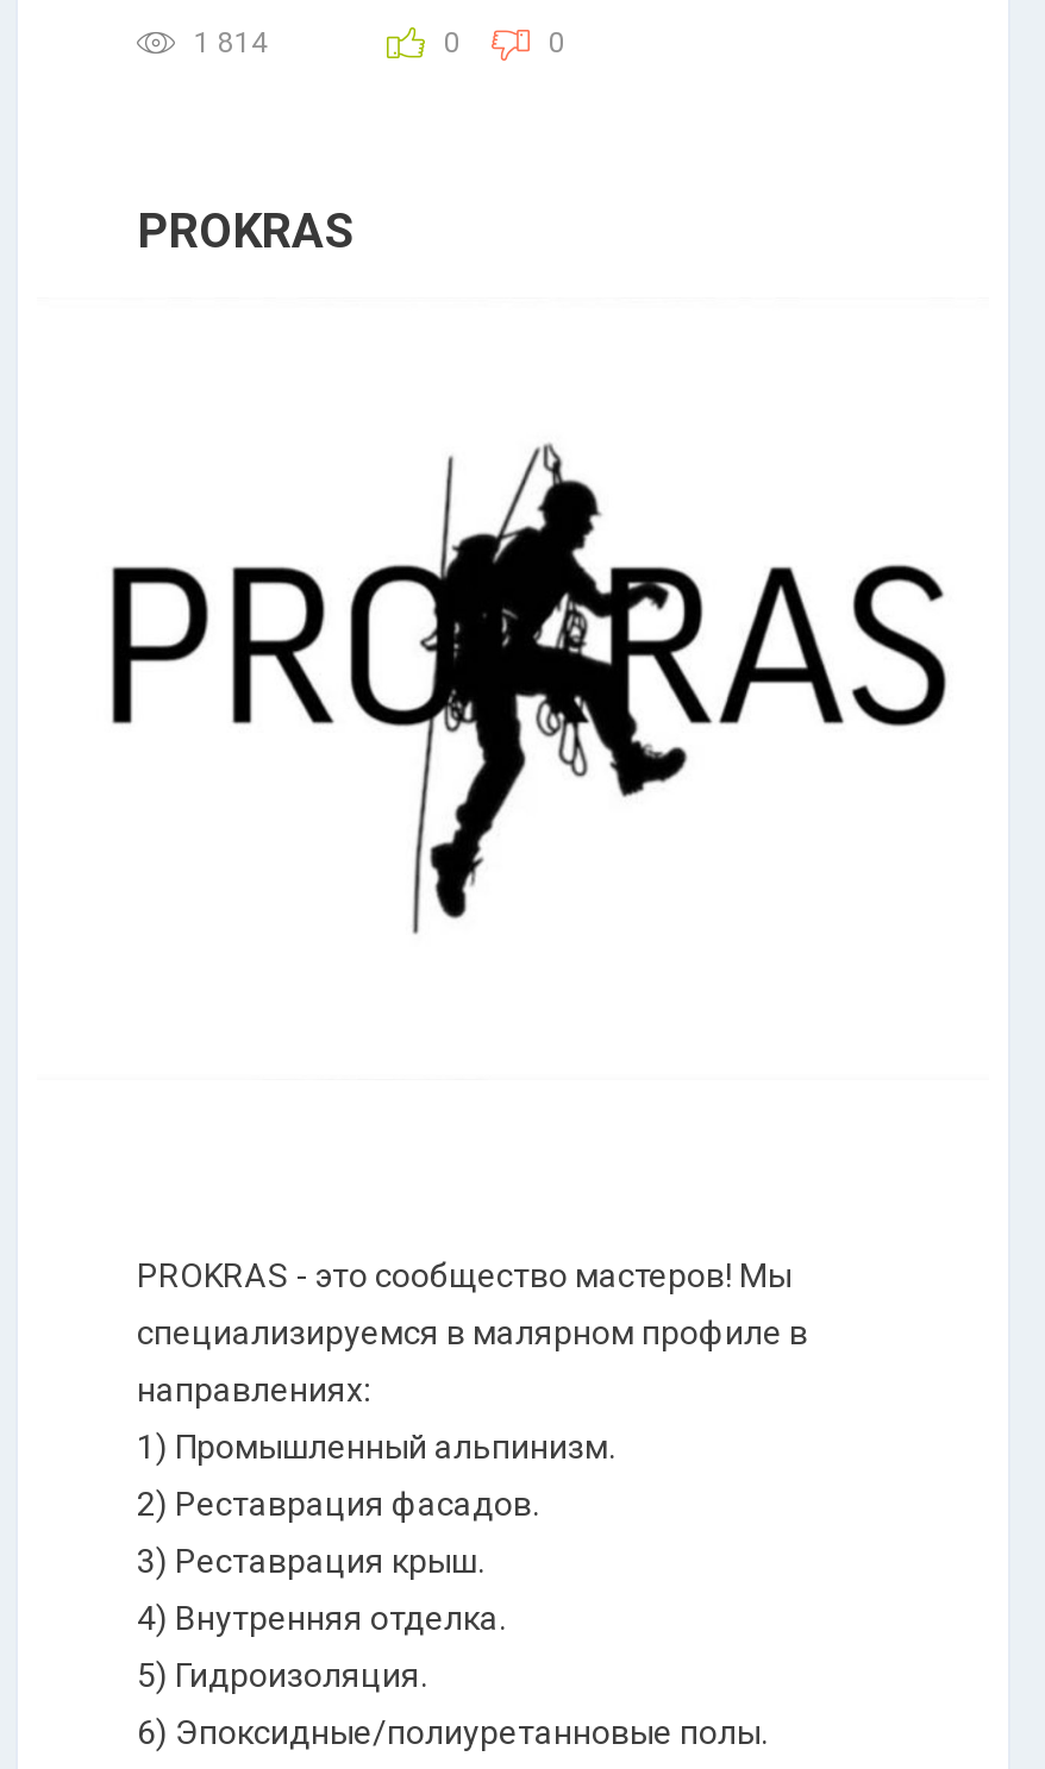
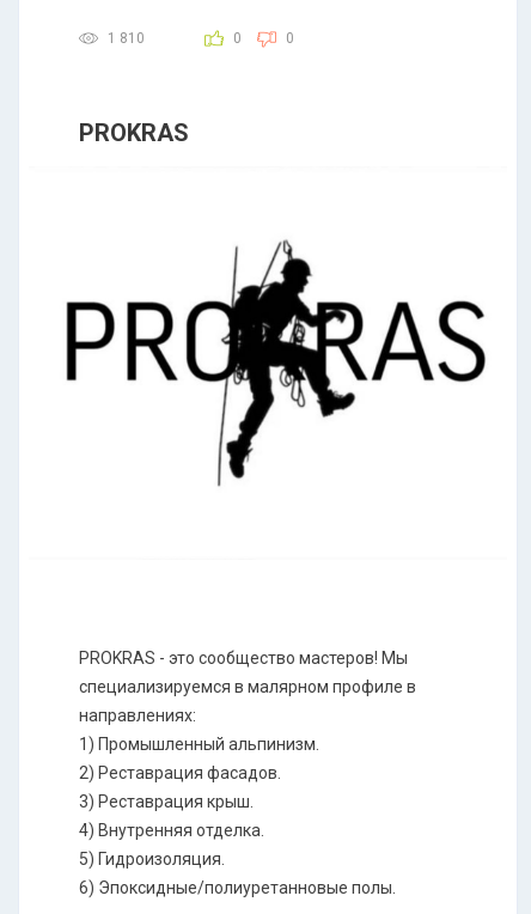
- 1 814
+ 1 810
